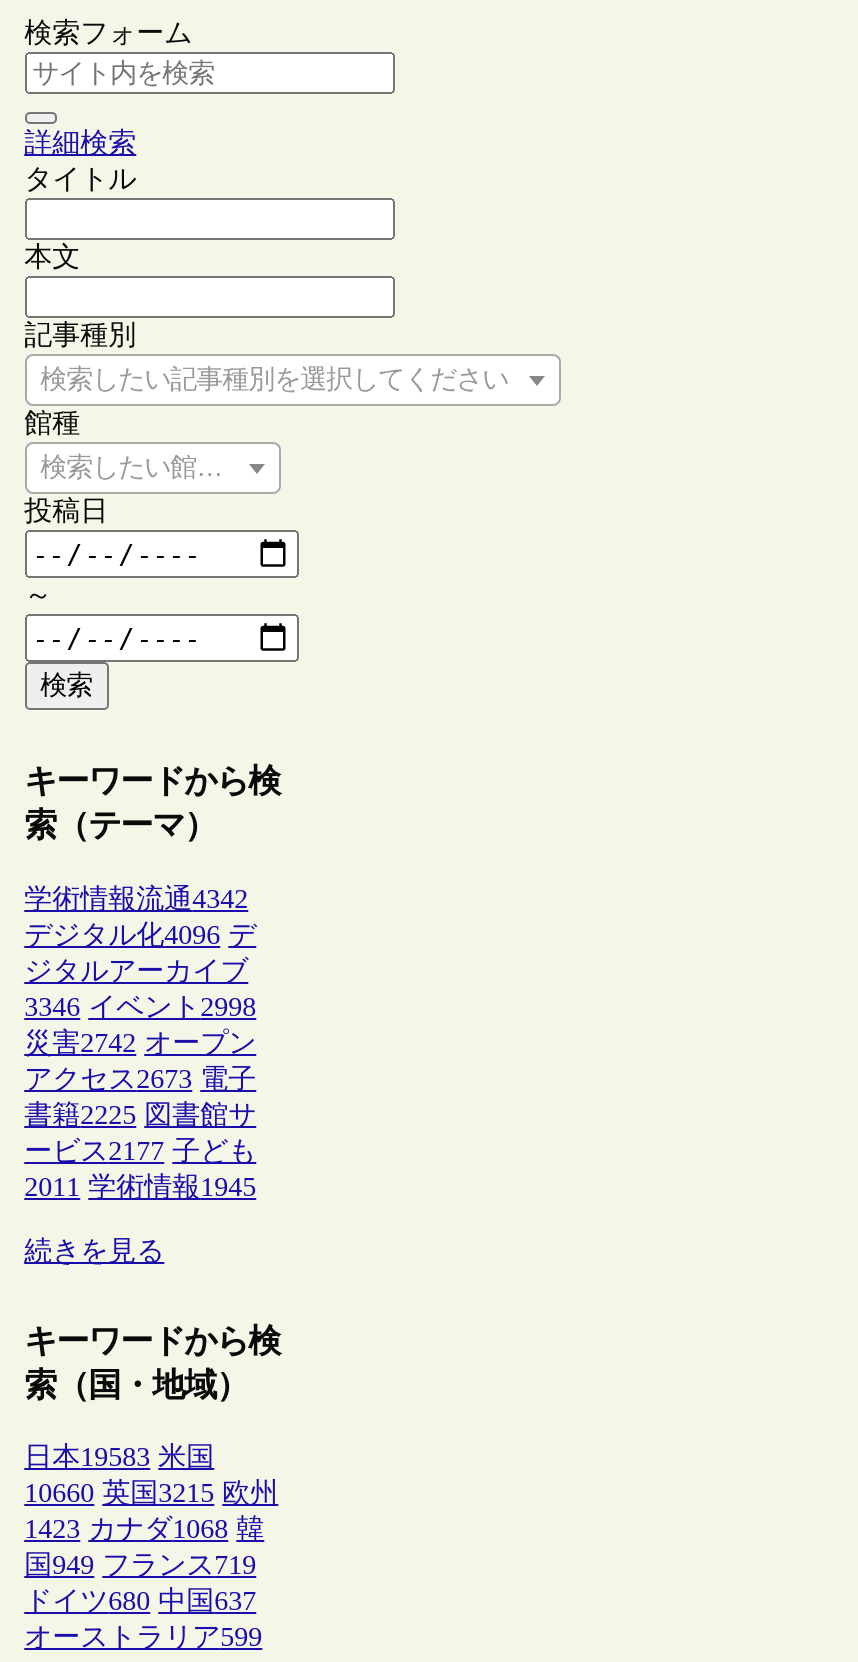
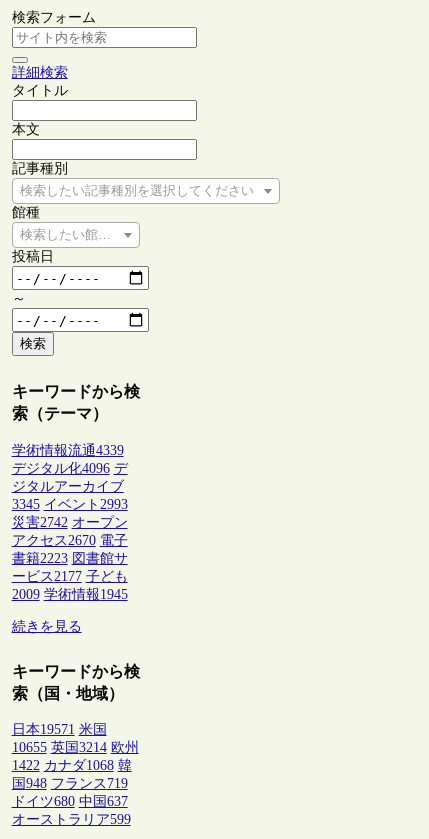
- 学術情報流通4342
+ 学術情報流通4339

- 3346 イベント2998
+ 3345 イベント2993

- アクセス2673 電子
+ アクセス2670 電子

- 書籍2225 図書館サ
+ 書籍2223 図書館サ

- 2011 学術情報1945
+ 2009 学術情報1945

- 日本19583 米国
+ 日本19571 米国

- 10660 英国3215 欧州
+ 10655 英国3214 欧州

- 1423 カナダ1068 韓
+ 1422 カナダ1068 韓

- 国949 フランス719
+ 国948 フランス719
